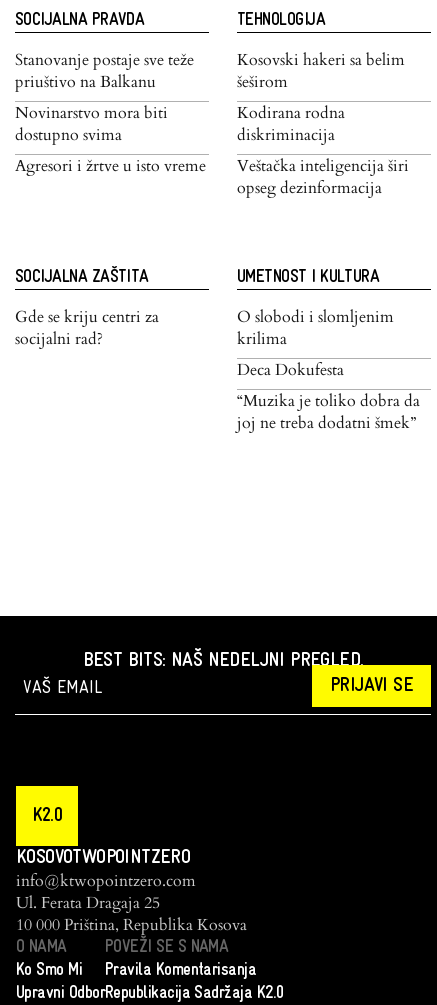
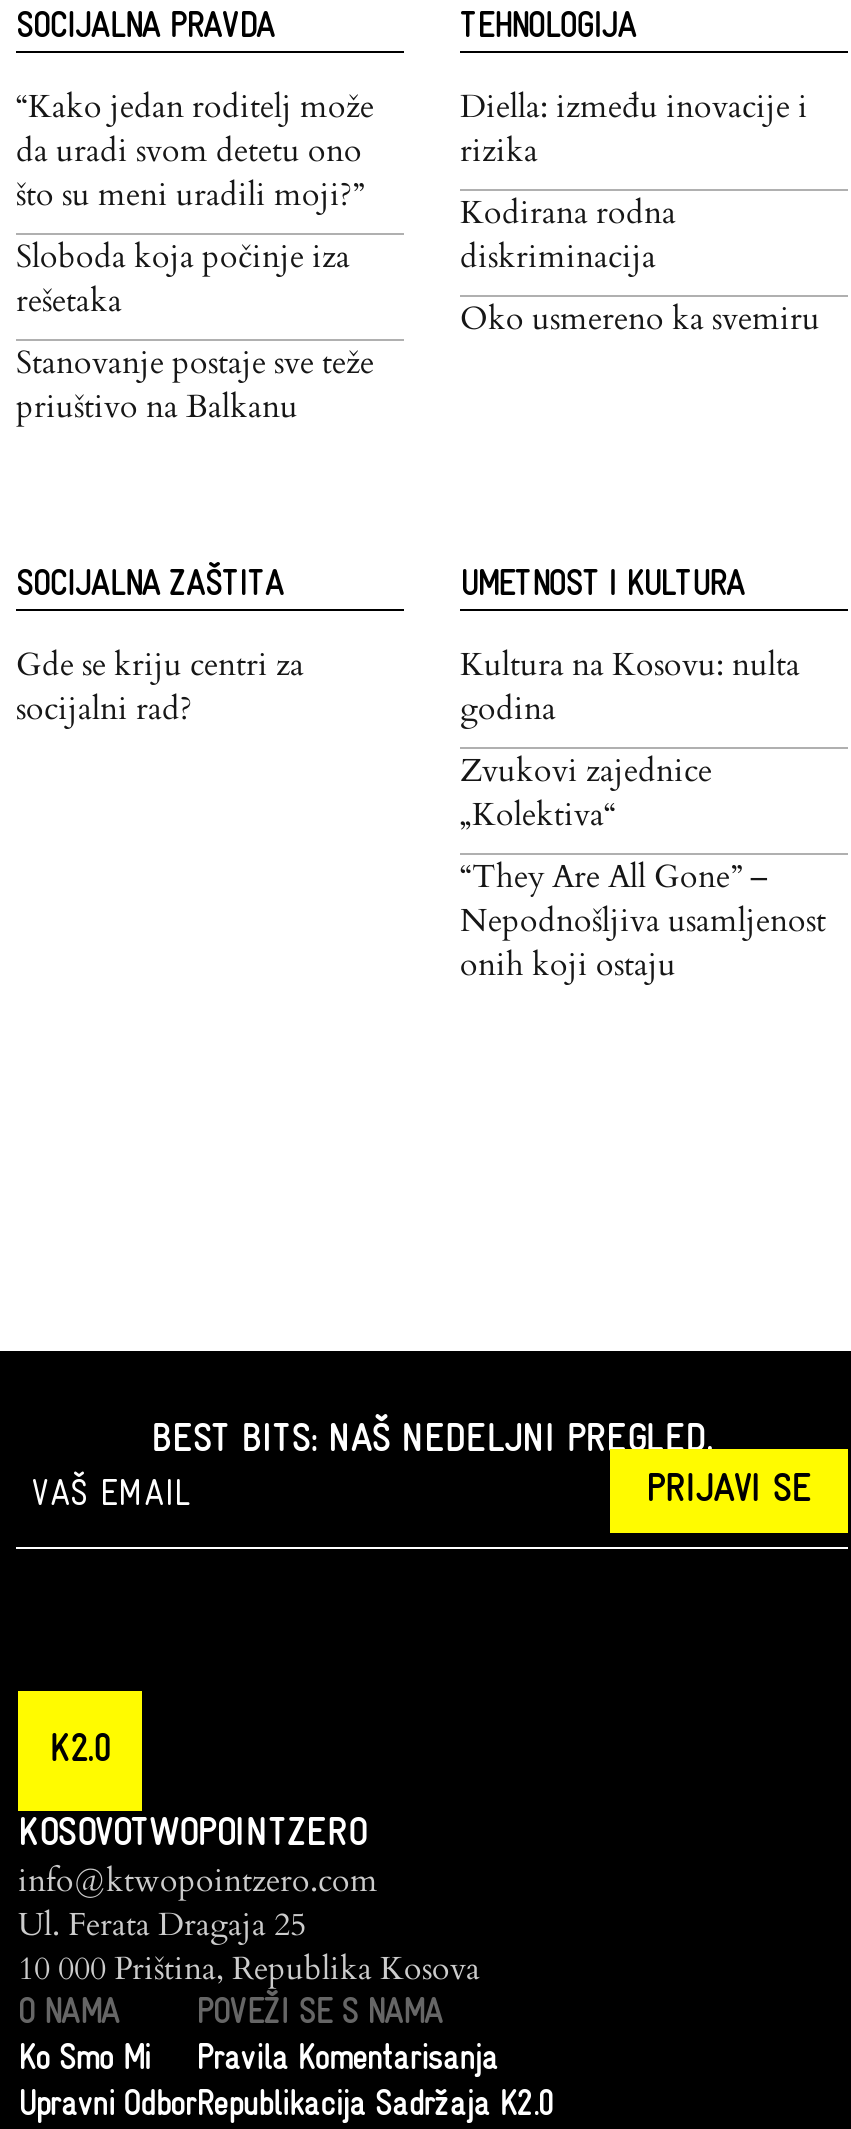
+ “Kako jedan roditelj može
+ da uradi svom detetu ono
+ što su meni uradili moji?”
+ Sloboda koja počinje iza
+ rešetaka

moved down: Stanovanje postaje sve teže | priuštivo na Balkanu

- Kosovski hakeri sa belim
- šeširom
+ Diella: između inovacije i
+ rizika

- Novinarstvo mora biti
- dostupno svima
- Agresori i žrtve u isto vreme

- Veštačka inteligencija širi
- opseg dezinformacija
+ Oko usmereno ka svemiru

- O slobodi i slomljenim
- krilima
- Deca Dokufesta
- “Muzika je toliko dobra da
- joj ne treba dodatni šmek”
+ Kultura na Kosovu: nulta
+ godina
+ Zvukovi zajednice
+ „Kolektiva“
+ “They Are All Gone” –
+ Nepodnošljiva usamljenost
+ onih koji ostaju
